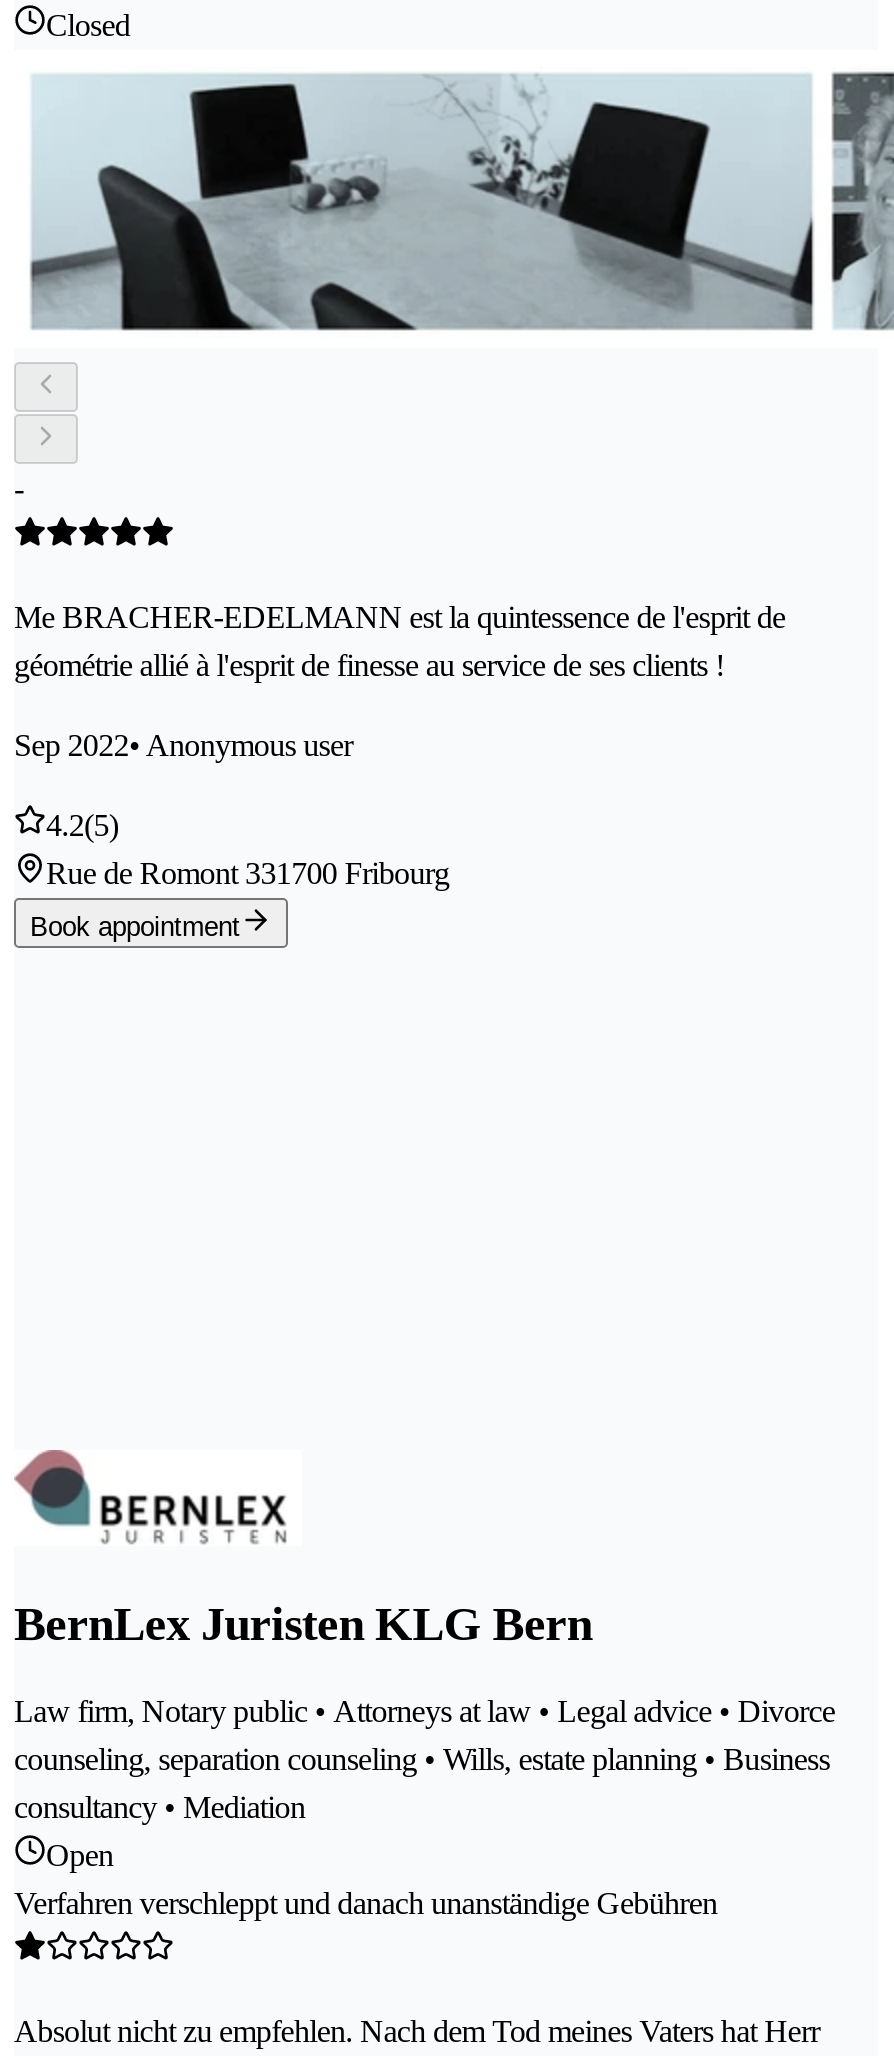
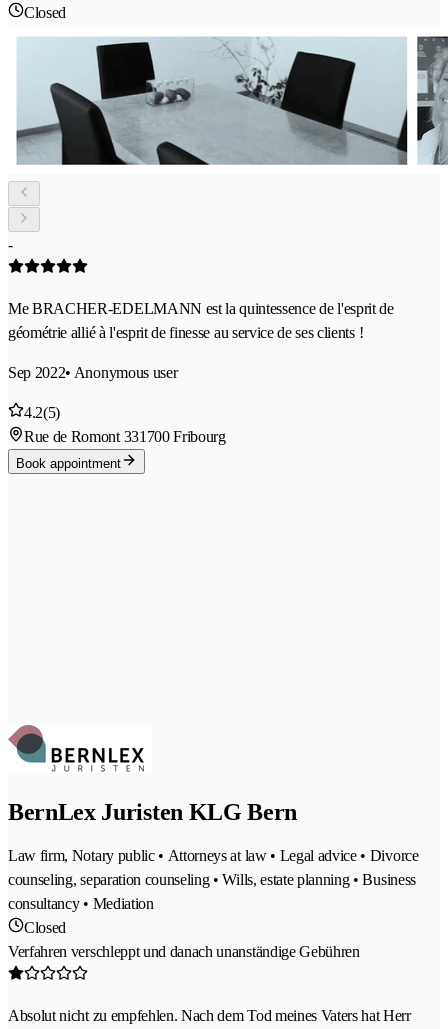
- Open
+ Closed
